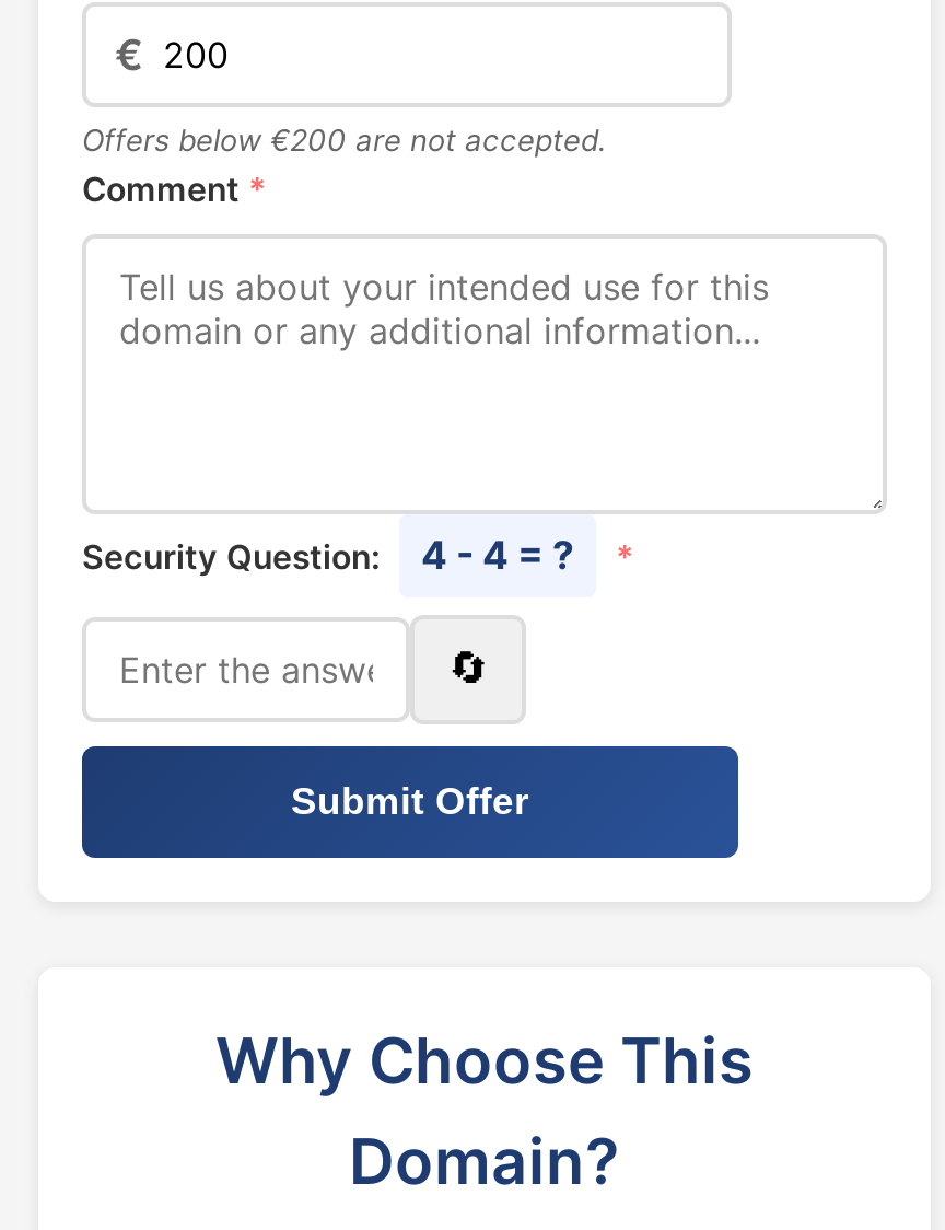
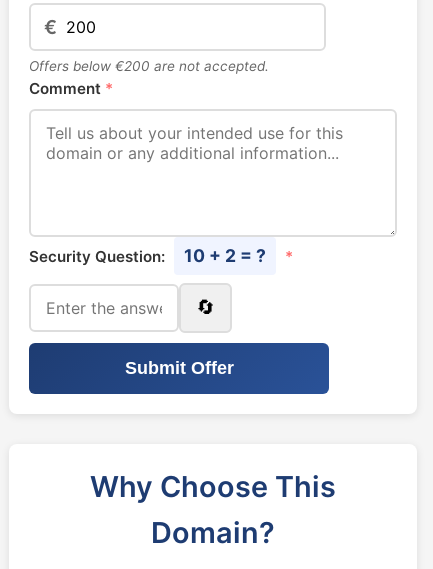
- 4 - 4 = ?
+ 10 + 2 = ?
